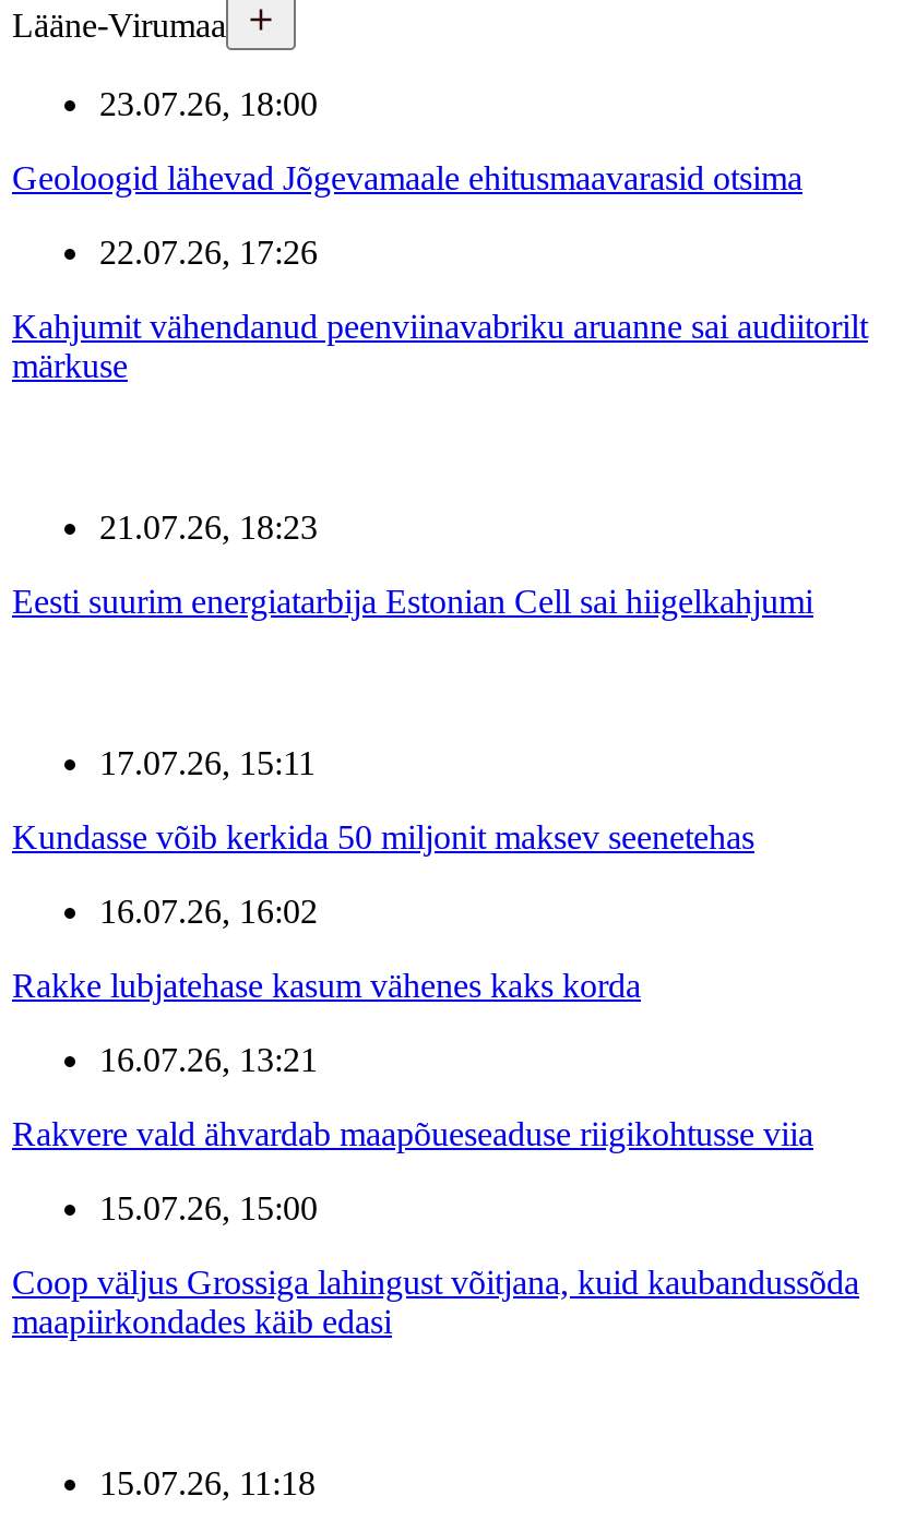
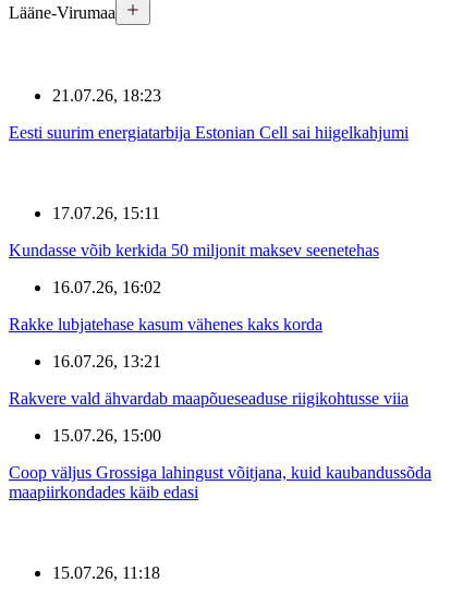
- 23.07.26, 18:00
- Geoloogid lähevad Jõgevamaale ehitusmaavarasid otsima
- 22.07.26, 17:26
- Kahjumit vähendanud peenviinavabriku aruanne sai audiitorilt
- märkuse
